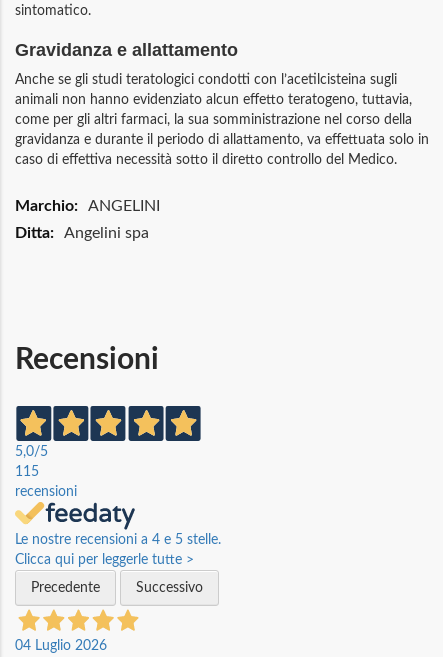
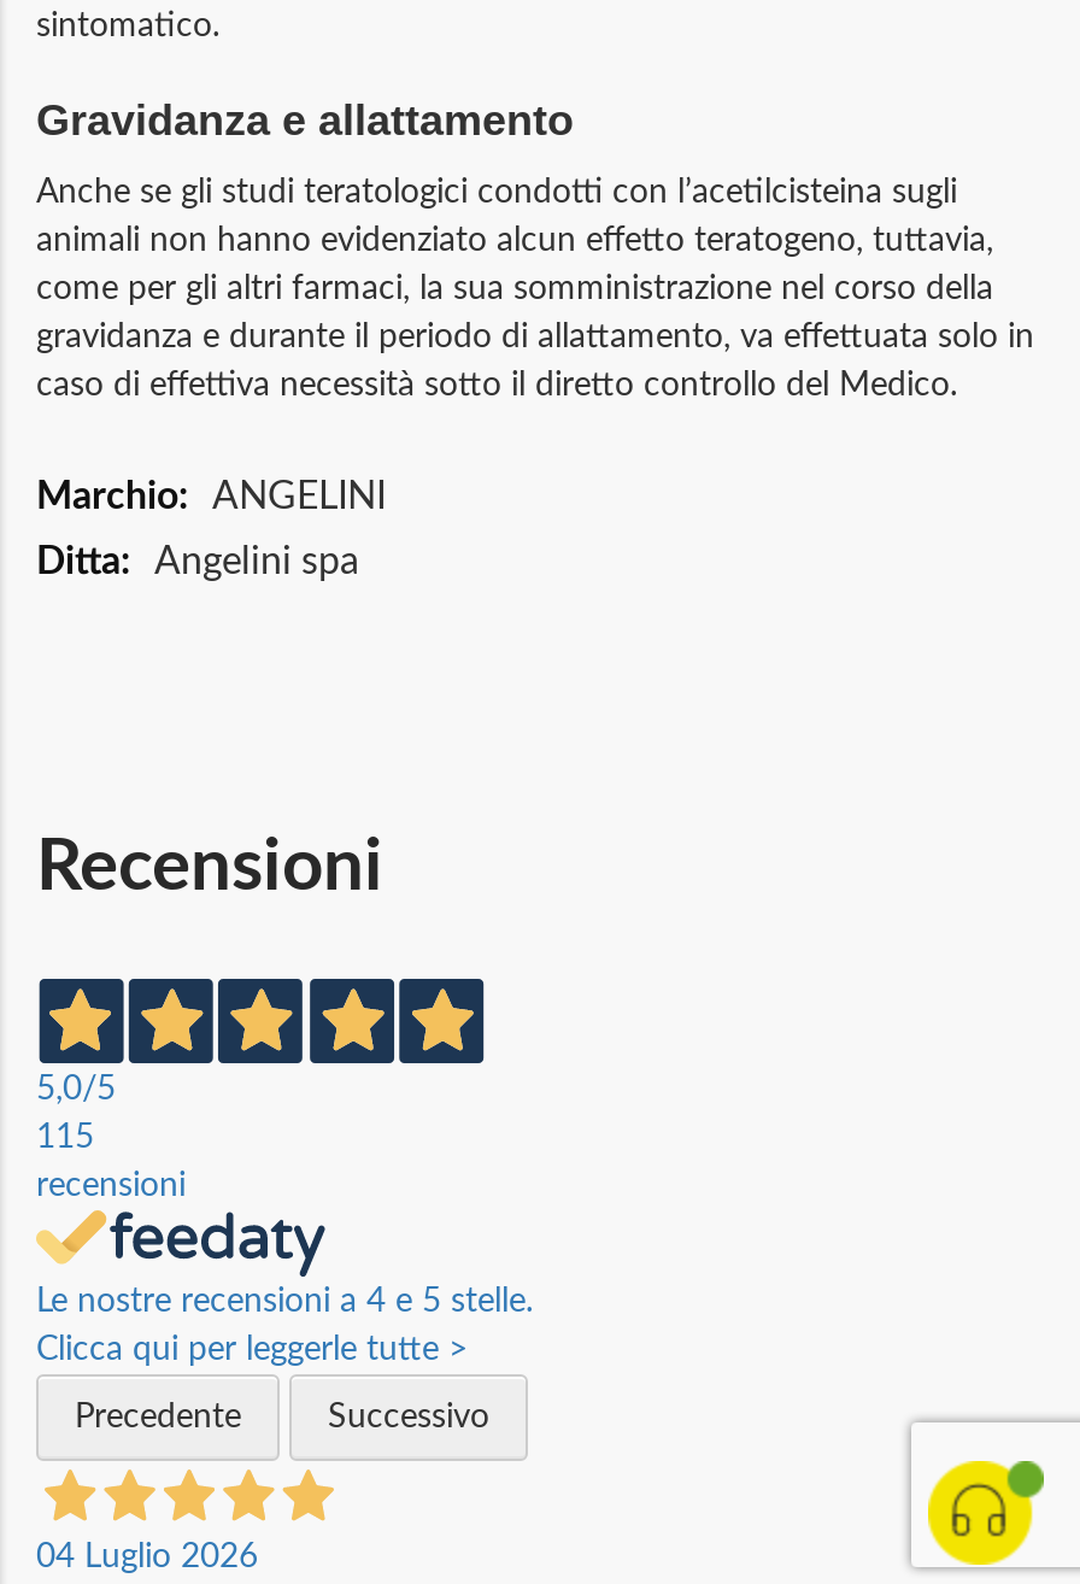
+ [image]
